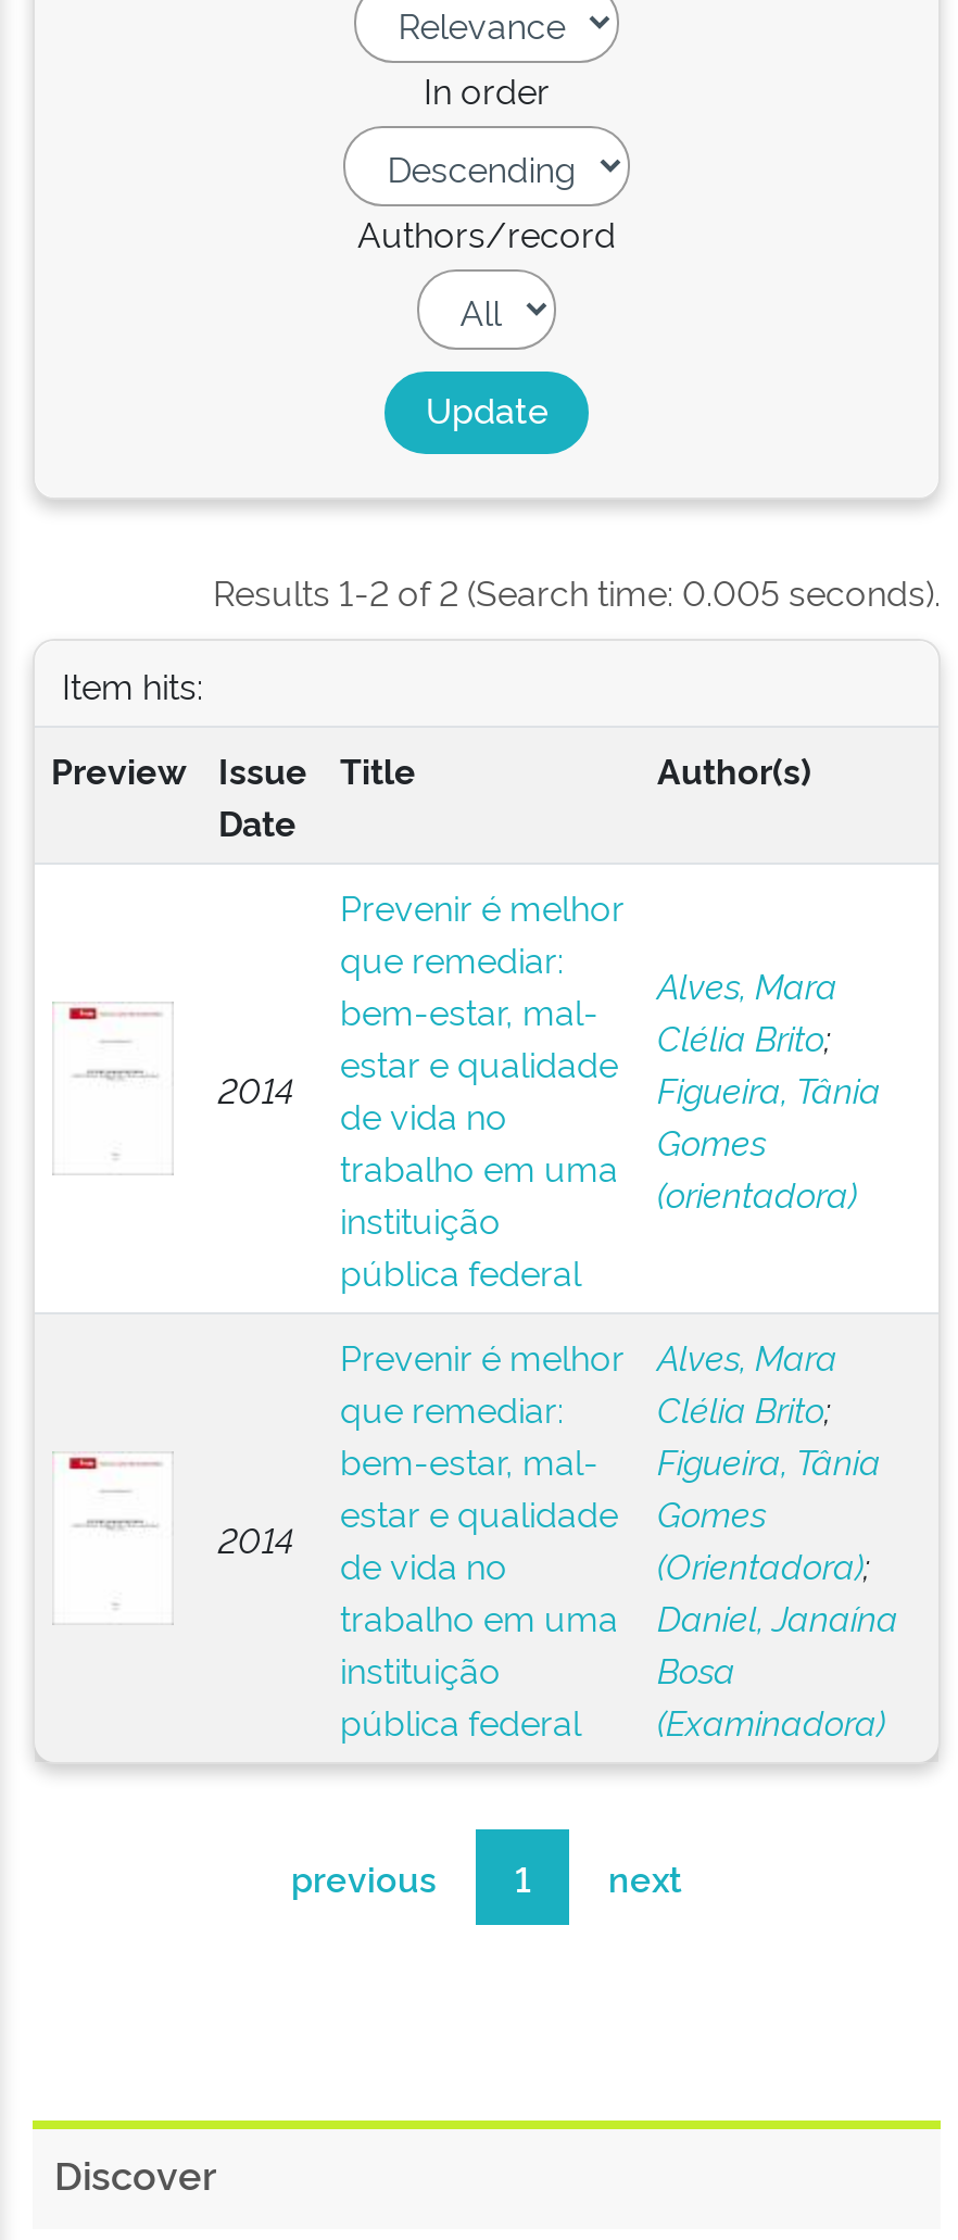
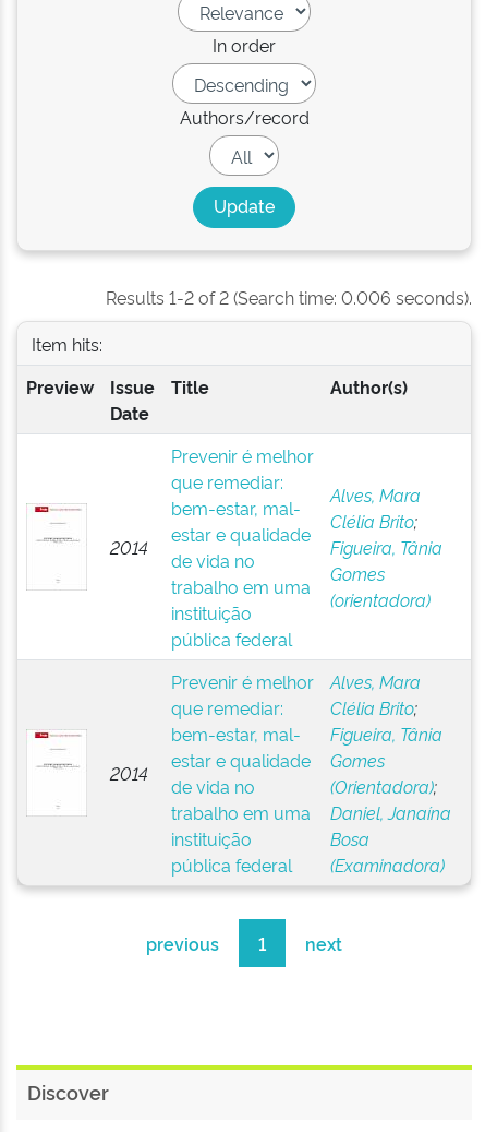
- Results 1-2 of 2 (Search time: 0.005 seconds).
+ Results 1-2 of 2 (Search time: 0.006 seconds).
